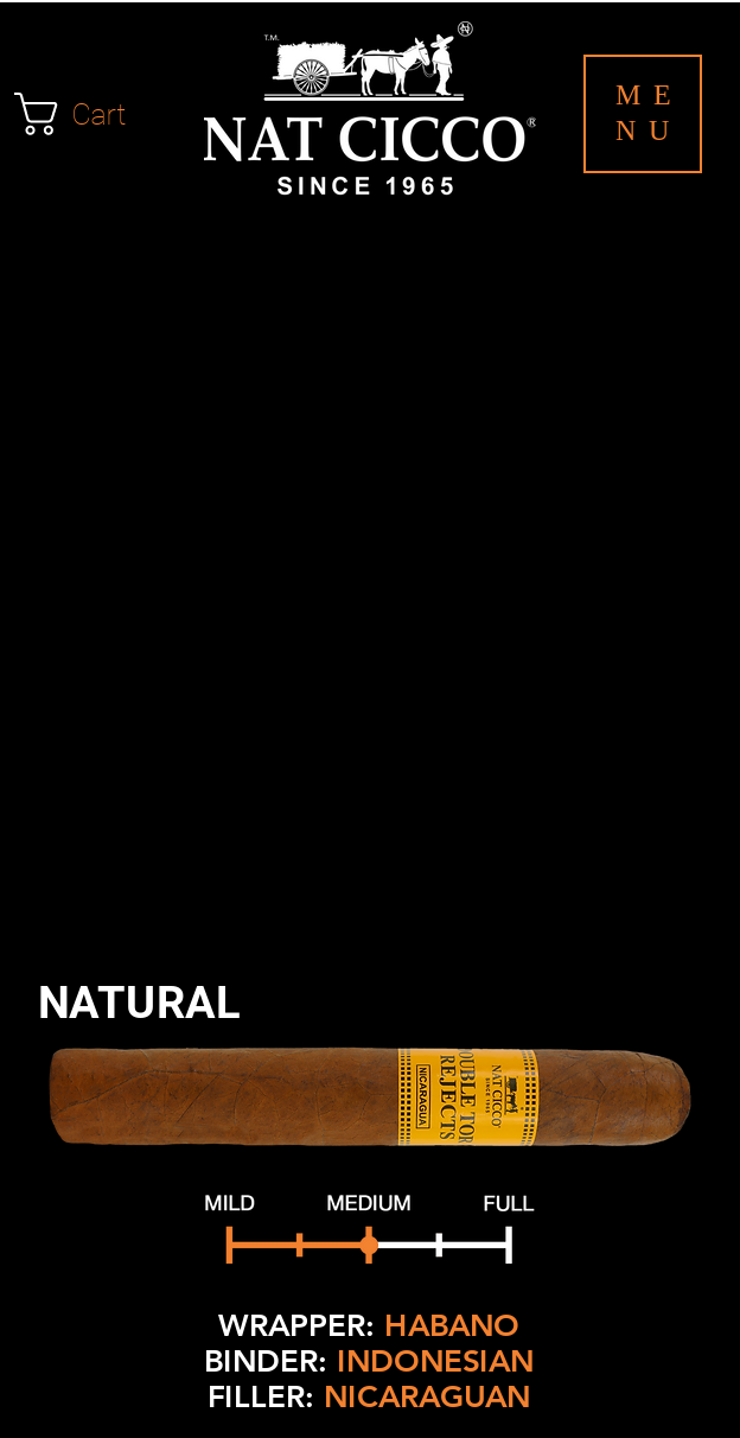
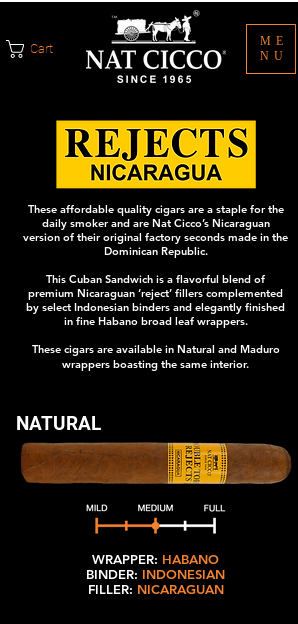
+ [image]
+ These affordable quality cigars are a staple for the
+ daily smoker and are Nat Cicco’s Nicaraguan
+ version of their original factory seconds made in the
+ Dominican Republic.
+ This Cuban Sandwich is a flavorful blend of
+ premium Nicaraguan ‘reject’ fillers complemented
+ by select Indonesian binders and elegantly finished
+ in fine Habano broad leaf wrappers.
+ These cigars are available in Natural and Maduro
+ wrappers boasting the same interior.
